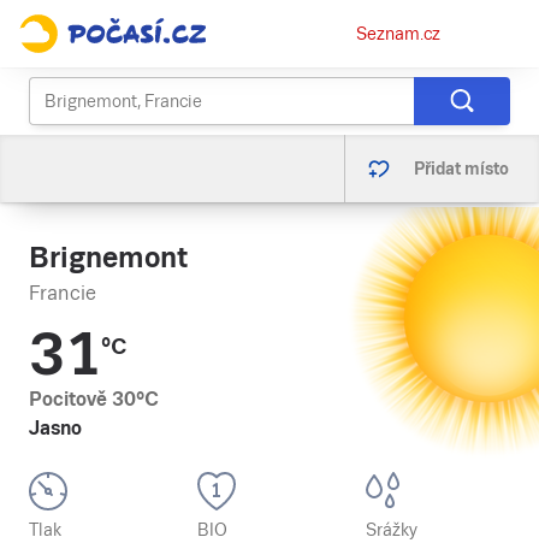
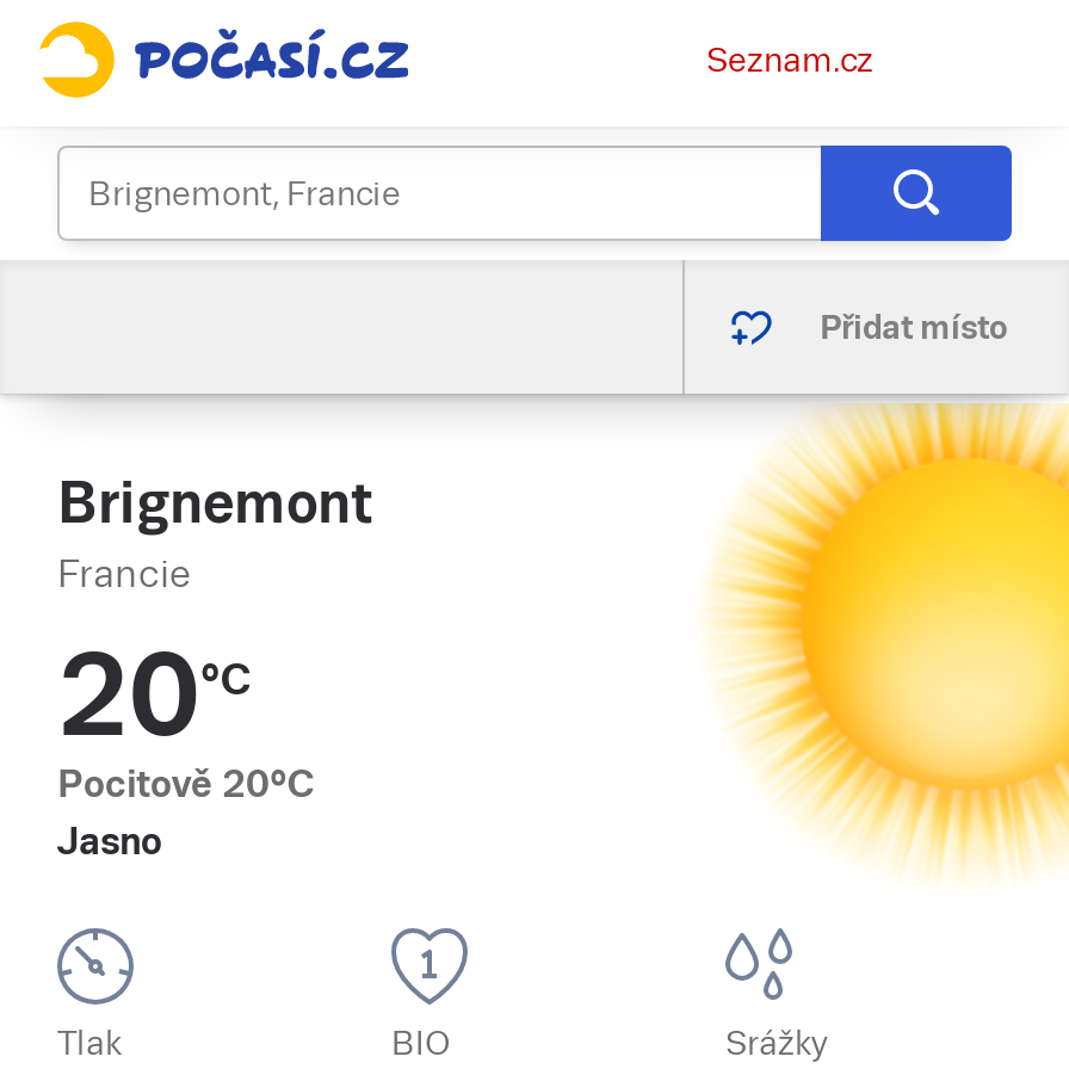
- 31°C
+ 20°C

- Pocitově 30°C
+ Pocitově 20°C
